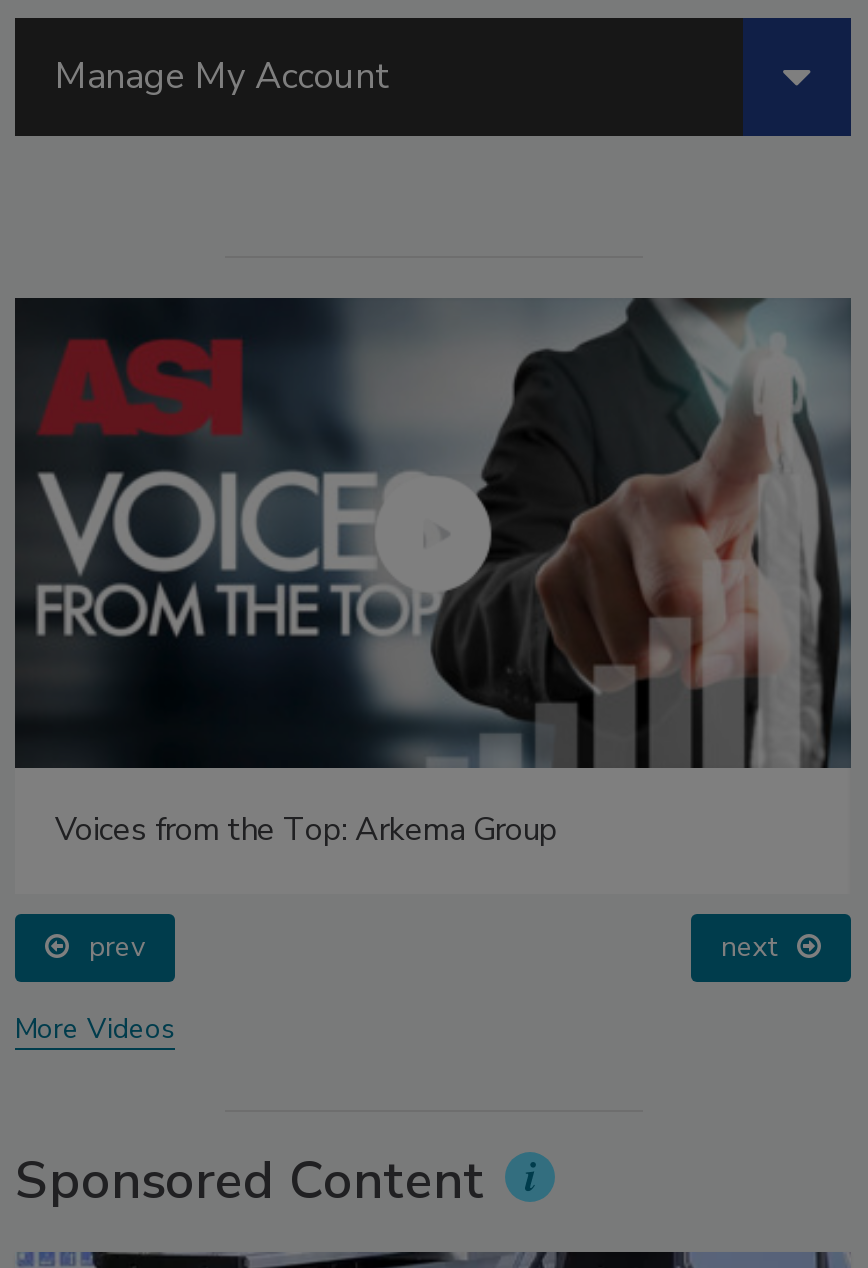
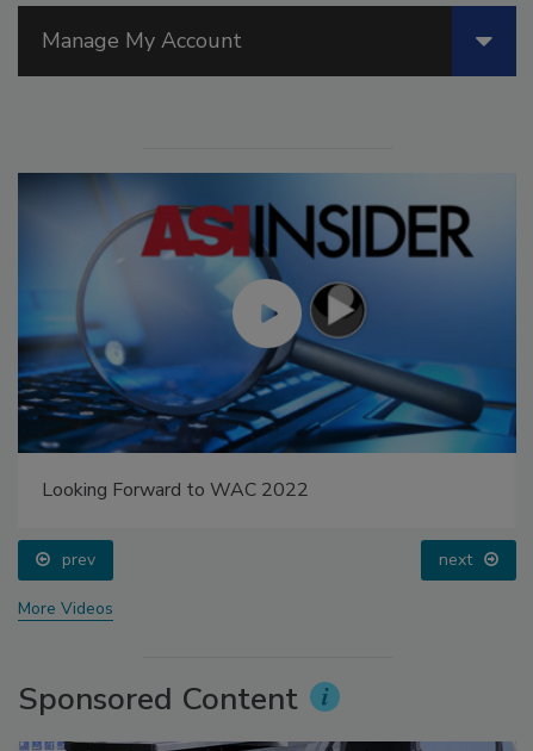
- [image]
- Voices from the Top: Arkema Group
+ [image]
+ Looking Forward to WAC 2022
